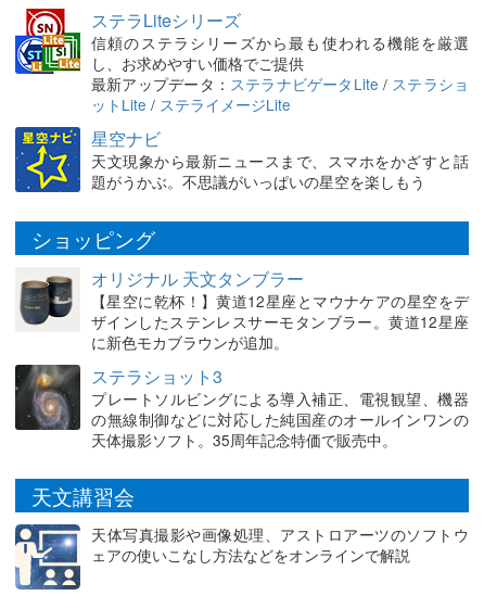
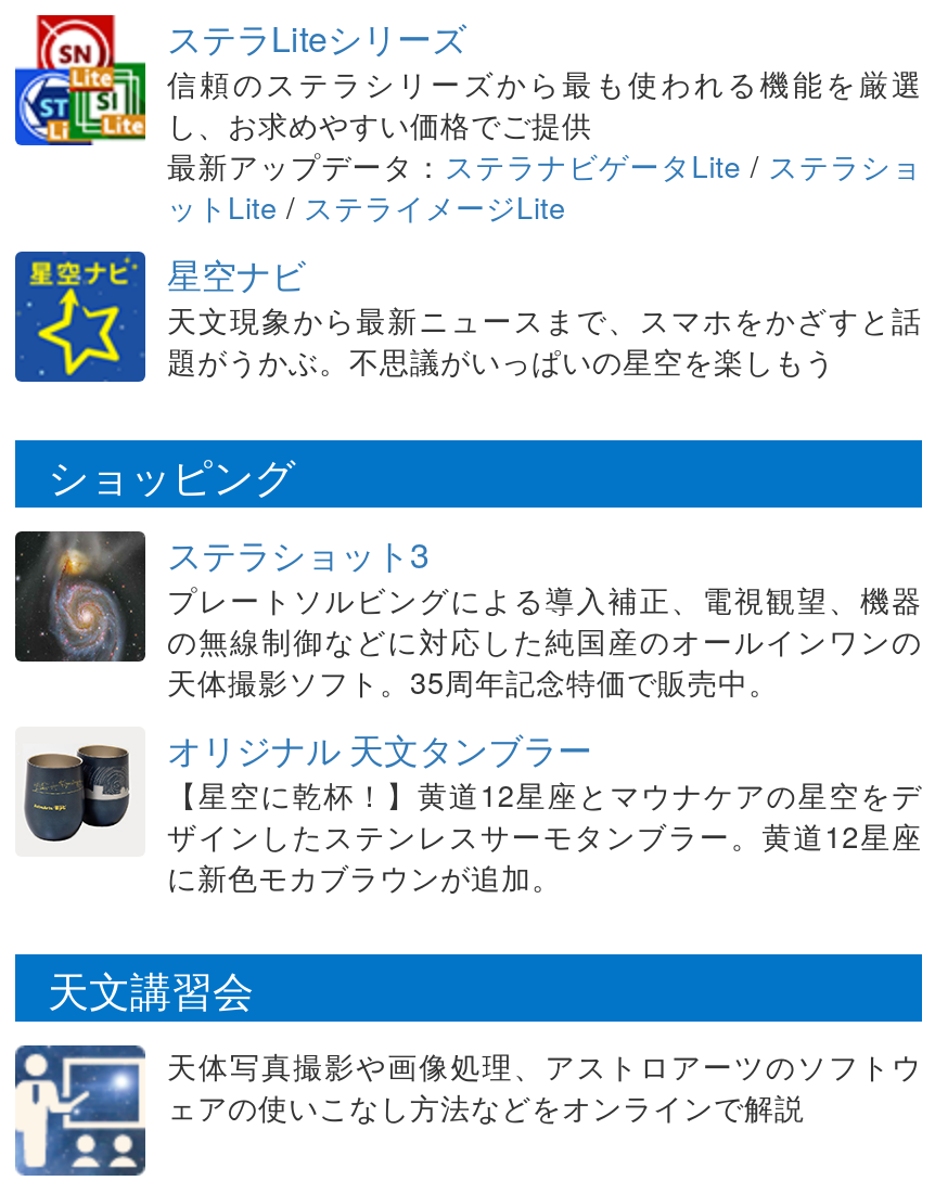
moved down: [image] | オリジナル 天文タンブラー | 【星空に乾杯！】黄道12星座とマウナケアの星空をデ | ザインしたステンレスサーモタンブラー。黄道12星座 | に新色モカブラウンが追加。

moved up: [image] | ステラショット3 | プレートソルビングによる導入補正、電視観望、機器 | の無線制御などに対応した純国産のオールインワンの | 天体撮影ソフト。35周年記念特価で販売中。
